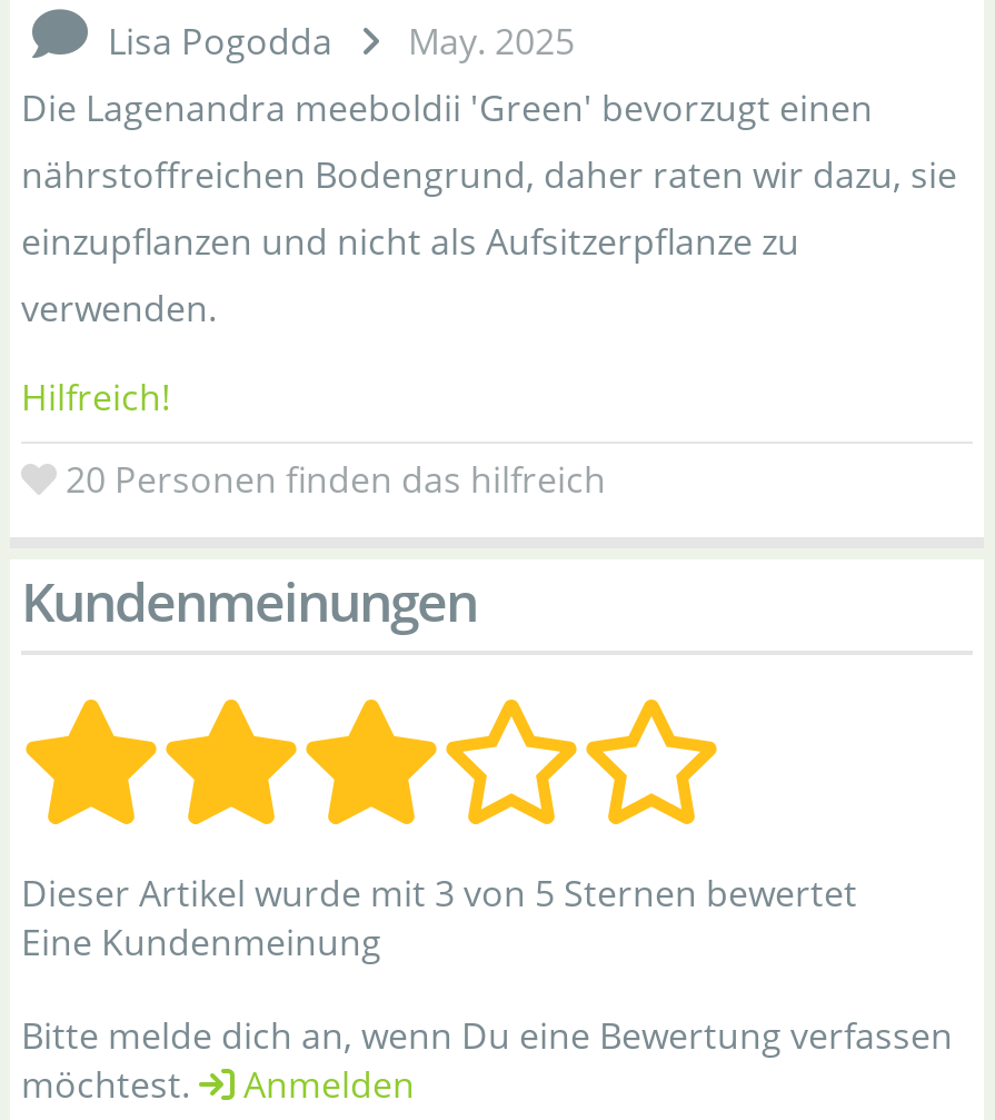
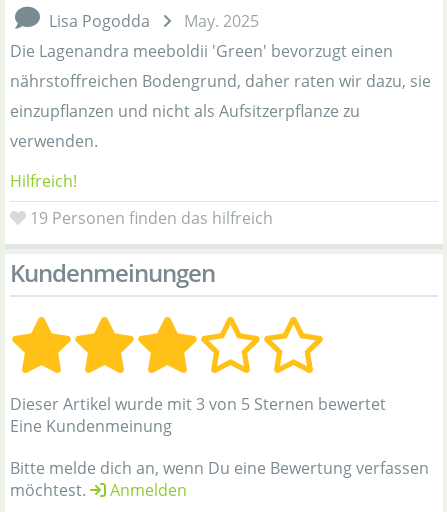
- 20 Personen finden das hilfreich
+ 19 Personen finden das hilfreich
